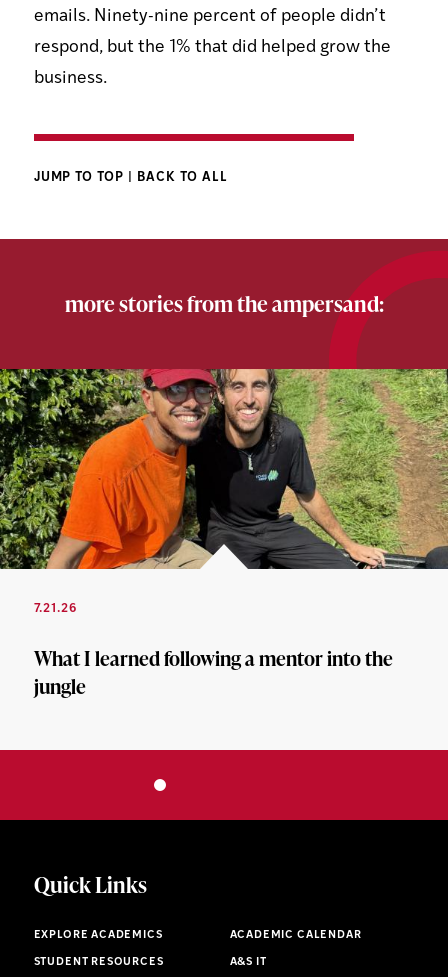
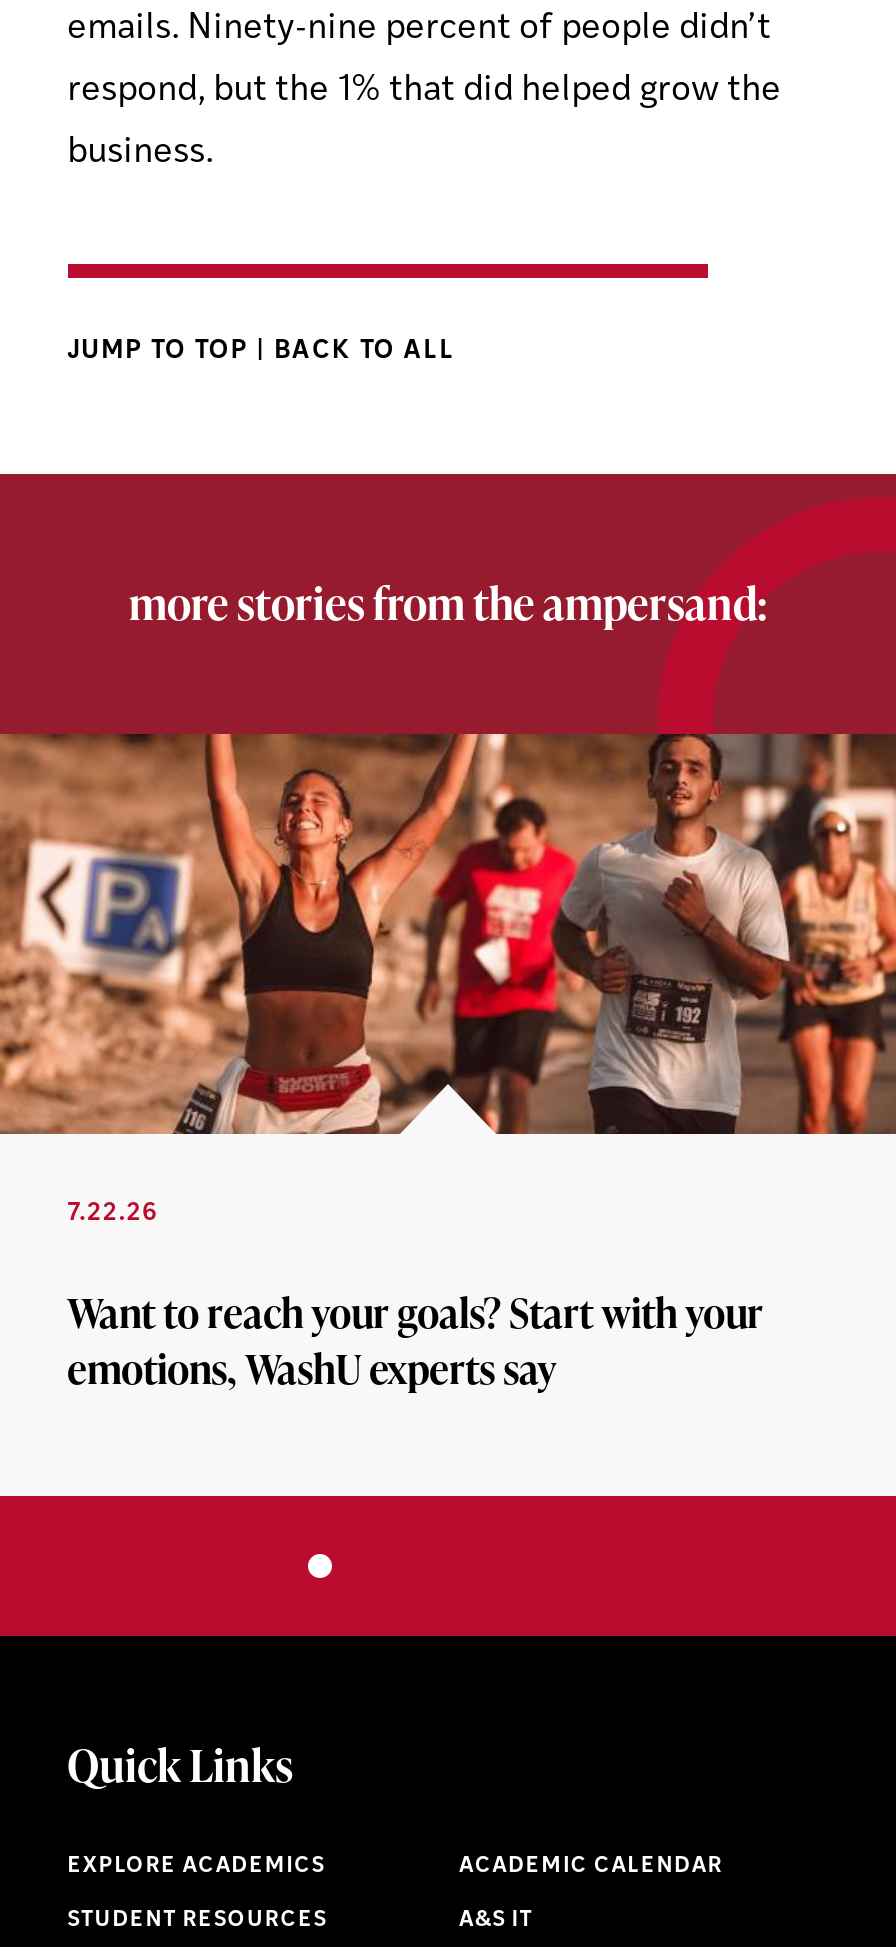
- [image]
- 7.21.26
+ [image]
+ 7.22.26

- What I learned following a mentor into the
- jungle
+ Want to reach your goals? Start with your
+ emotions, WashU experts say
